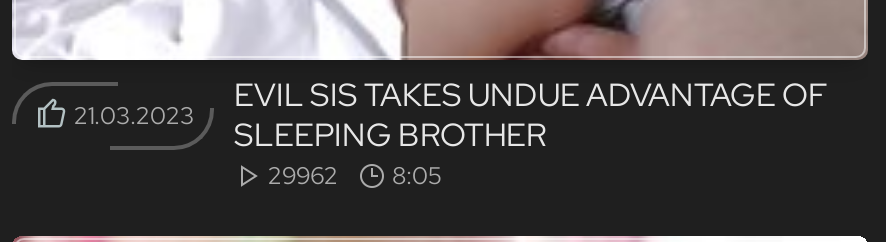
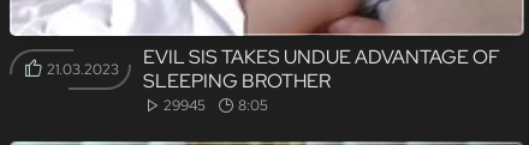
- 29962 8:05
+ 29945 8:05
